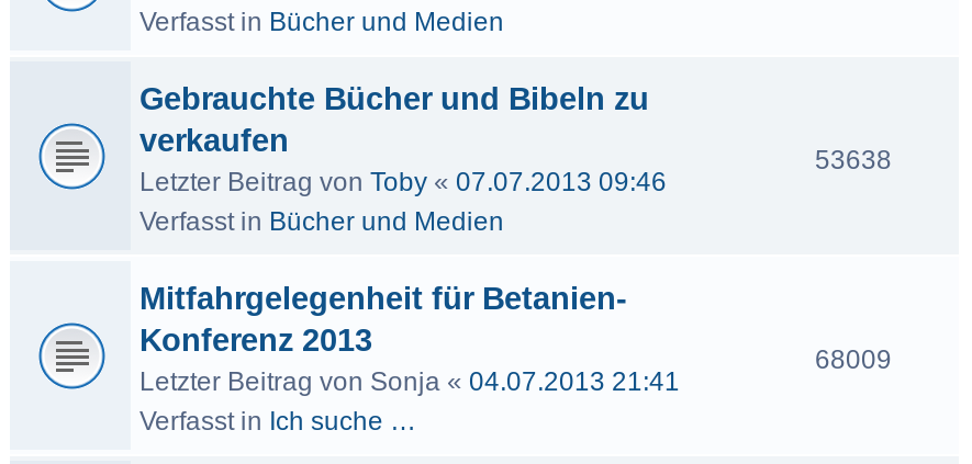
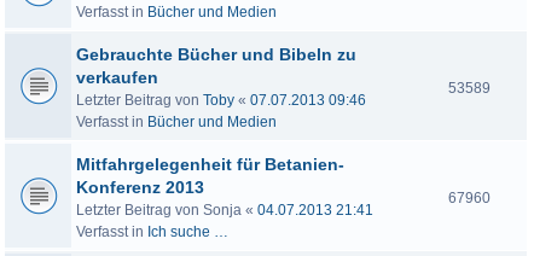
- 53638
+ 53589

- 68009
+ 67960
